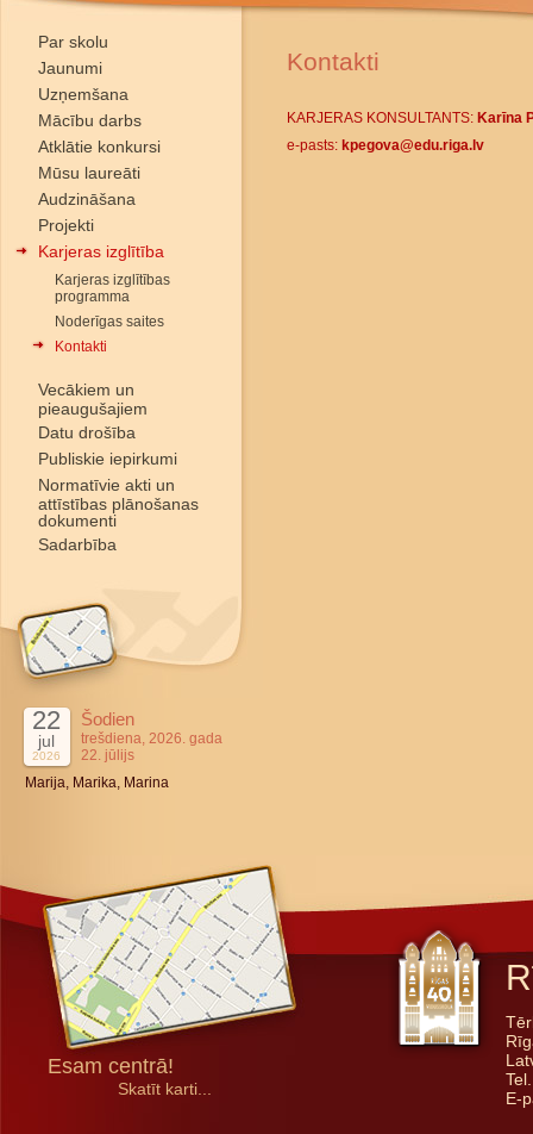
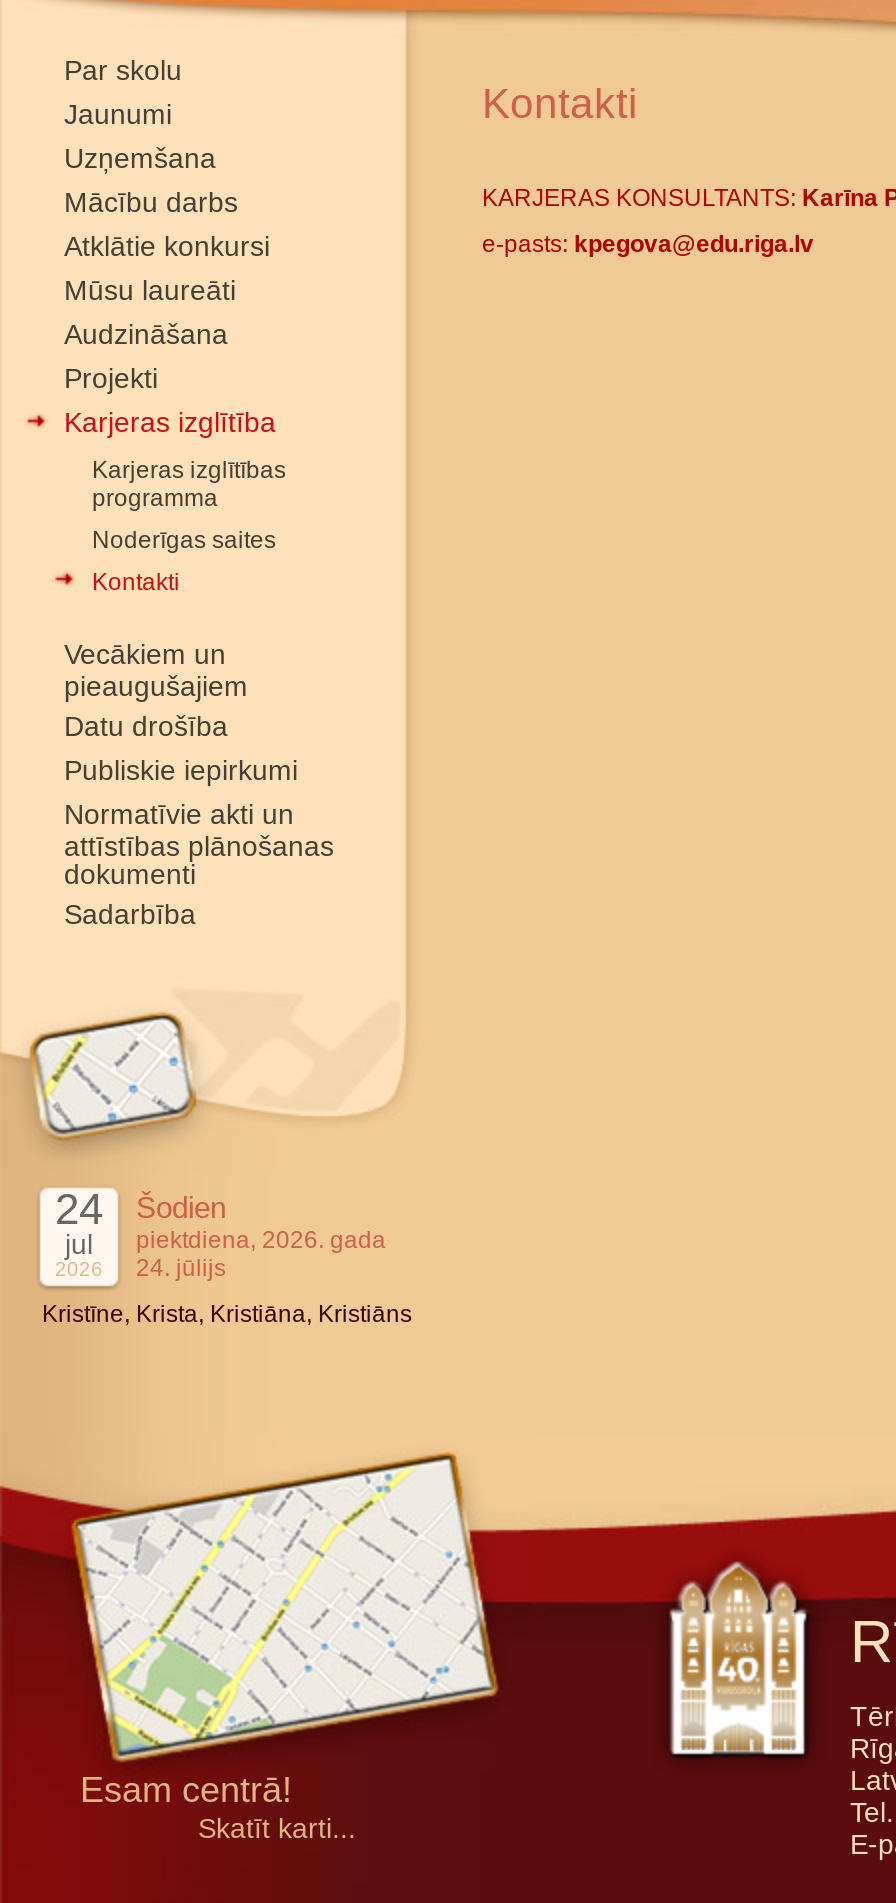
- 22 Šodien
+ 24 Šodien

- trešdiena, 2026. gada
- 22. jūlijs
+ piektdiena, 2026. gada
+ 24. jūlijs

- Marija, Marika, Marina
+ Kristīne, Krista, Kristiāna, Kristiāns
